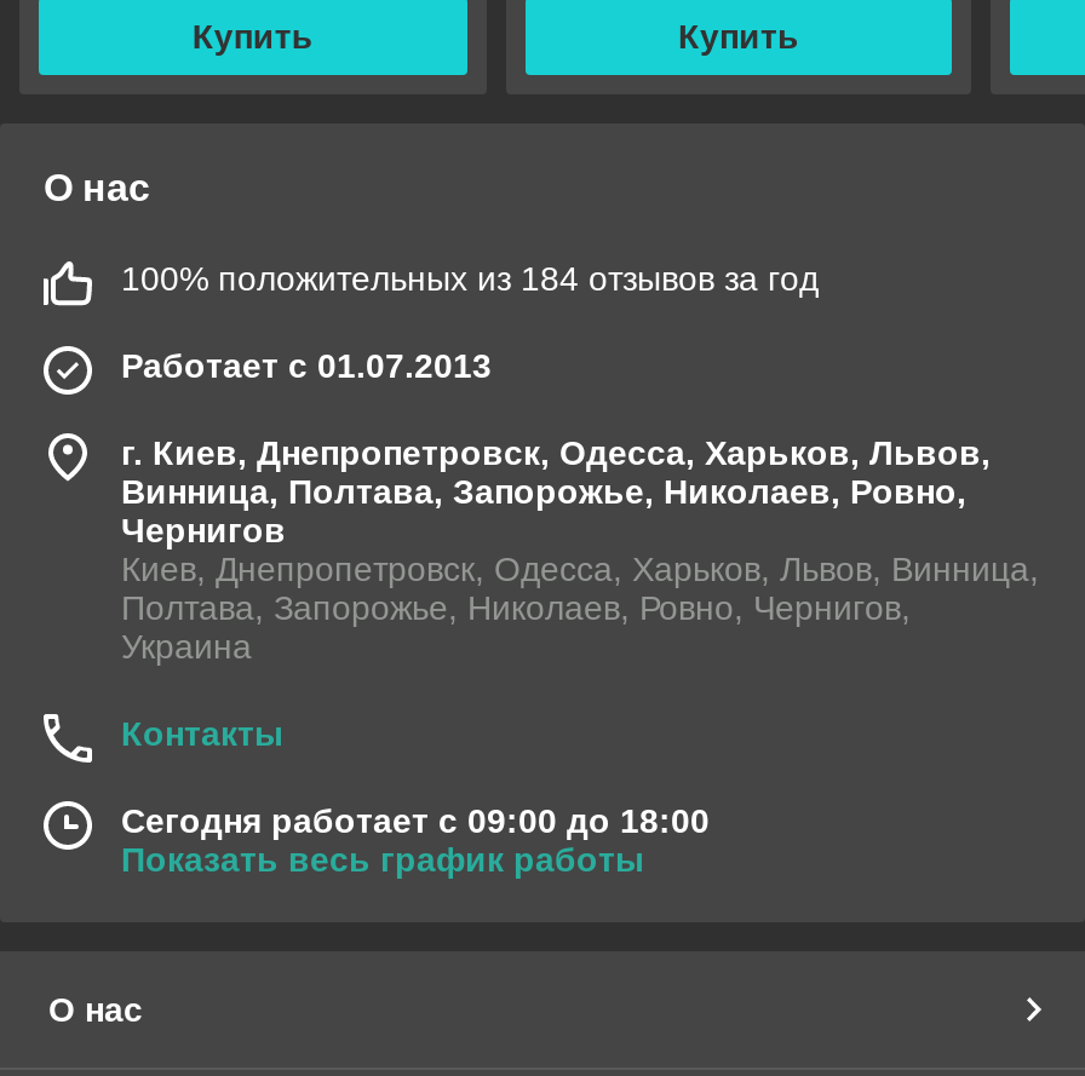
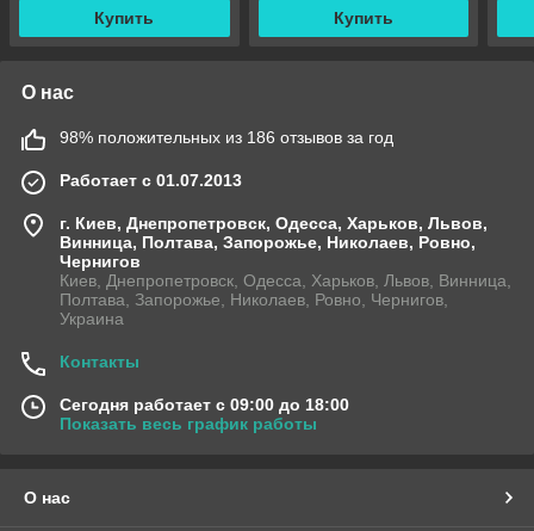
- 100% положительных из 184 отзывов за год
+ 98% положительных из 186 отзывов за год
